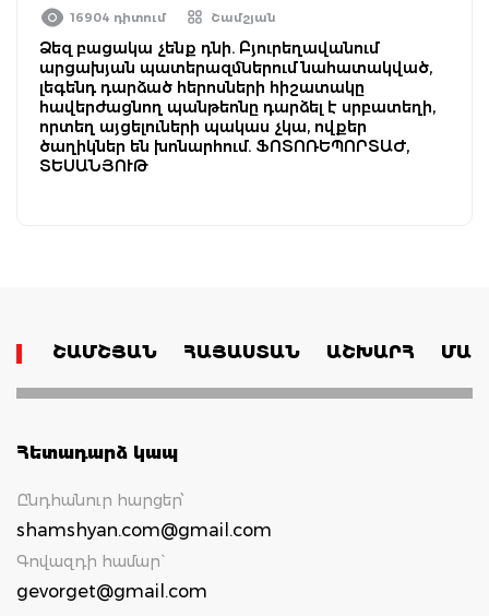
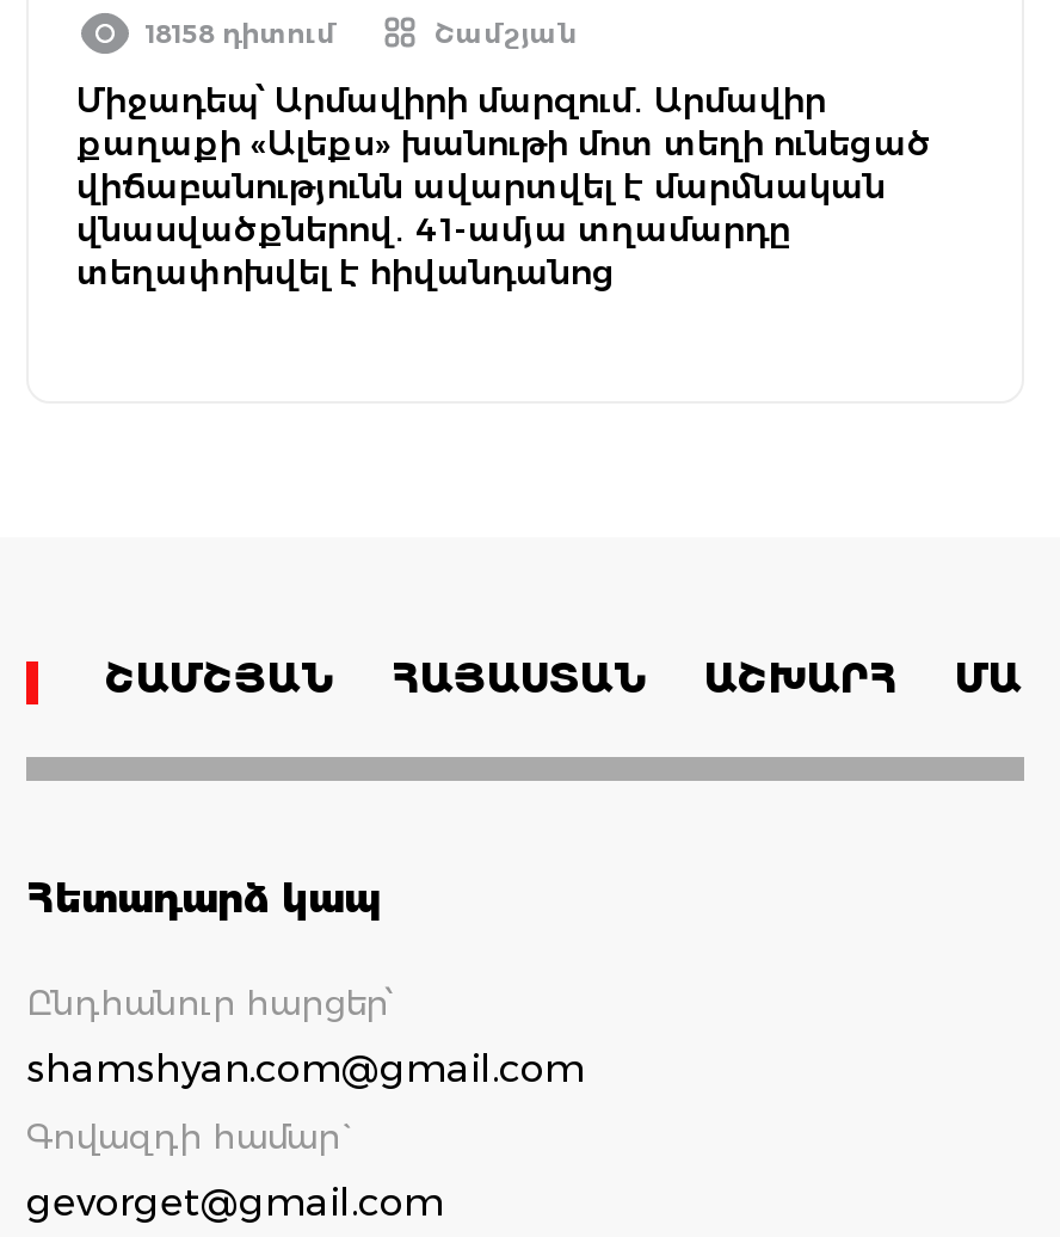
- 16904 դիտում
+ 18158 դիտում

- Ձեզ բացակա չենք դնի. Բյուրեղավանում
- արցախյան պատերազմներում նահատակված,
- լեգենդ դարձած հերոսների հիշատակը
- հավերժացնող պանթեոնը դարձել է սրբատեղի,
- որտեղ այցելուների պակաս չկա, ովքեր
- ծաղիկներ են խոնարհում. ՖՈՏՈՌԵՊՈՐՏԱԺ,
- ՏԵՍԱՆՅՈՒԹ
+ Միջադեպ՝ Արմավիրի մարզում․ Արմավիր
+ քաղաքի «Ալեքս» խանութի մոտ տեղի ունեցած
+ վիճաբանությունն ավարտվել է մարմնական
+ վնասվածքներով․ 41-ամյա տղամարդը
+ տեղափոխվել է հիվանդանոց
